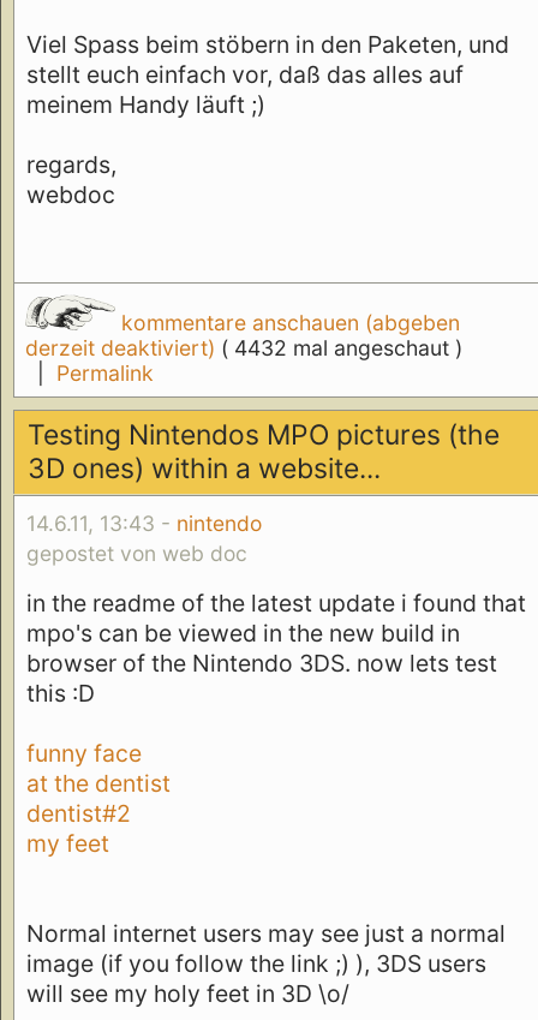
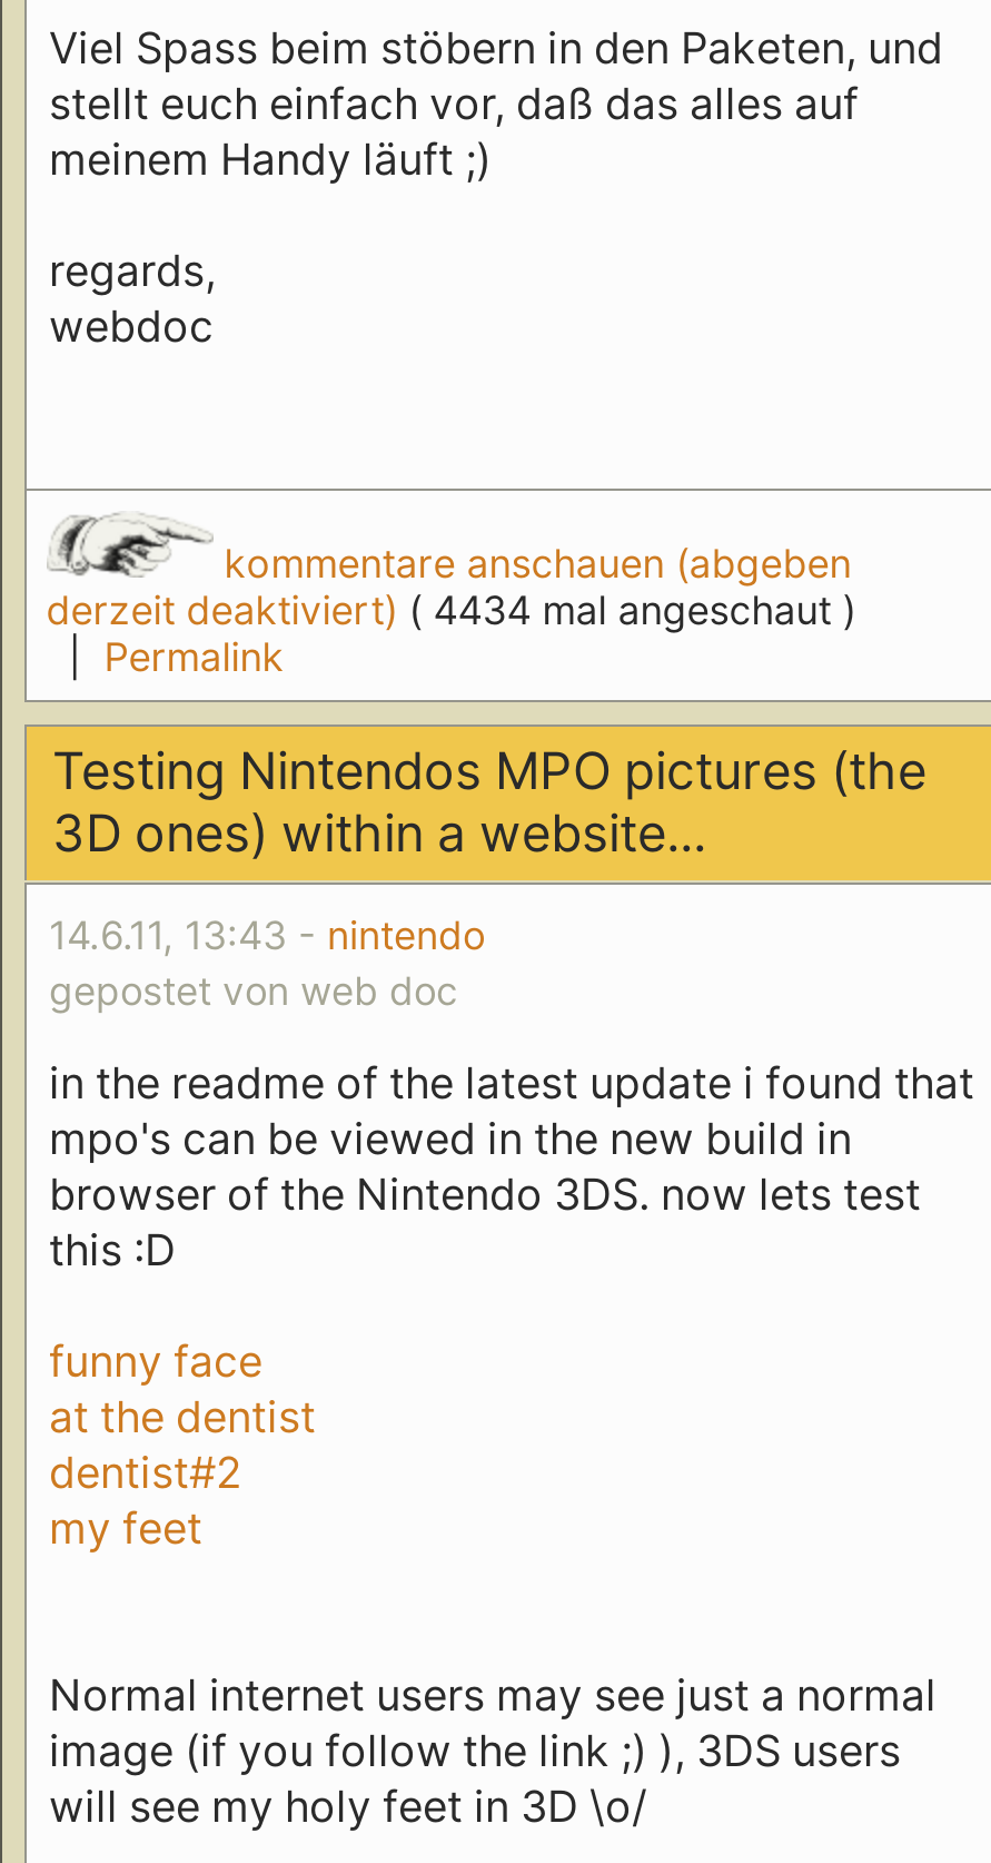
- derzeit deaktiviert) ( 4432 mal angeschaut )
+ derzeit deaktiviert) ( 4434 mal angeschaut )
